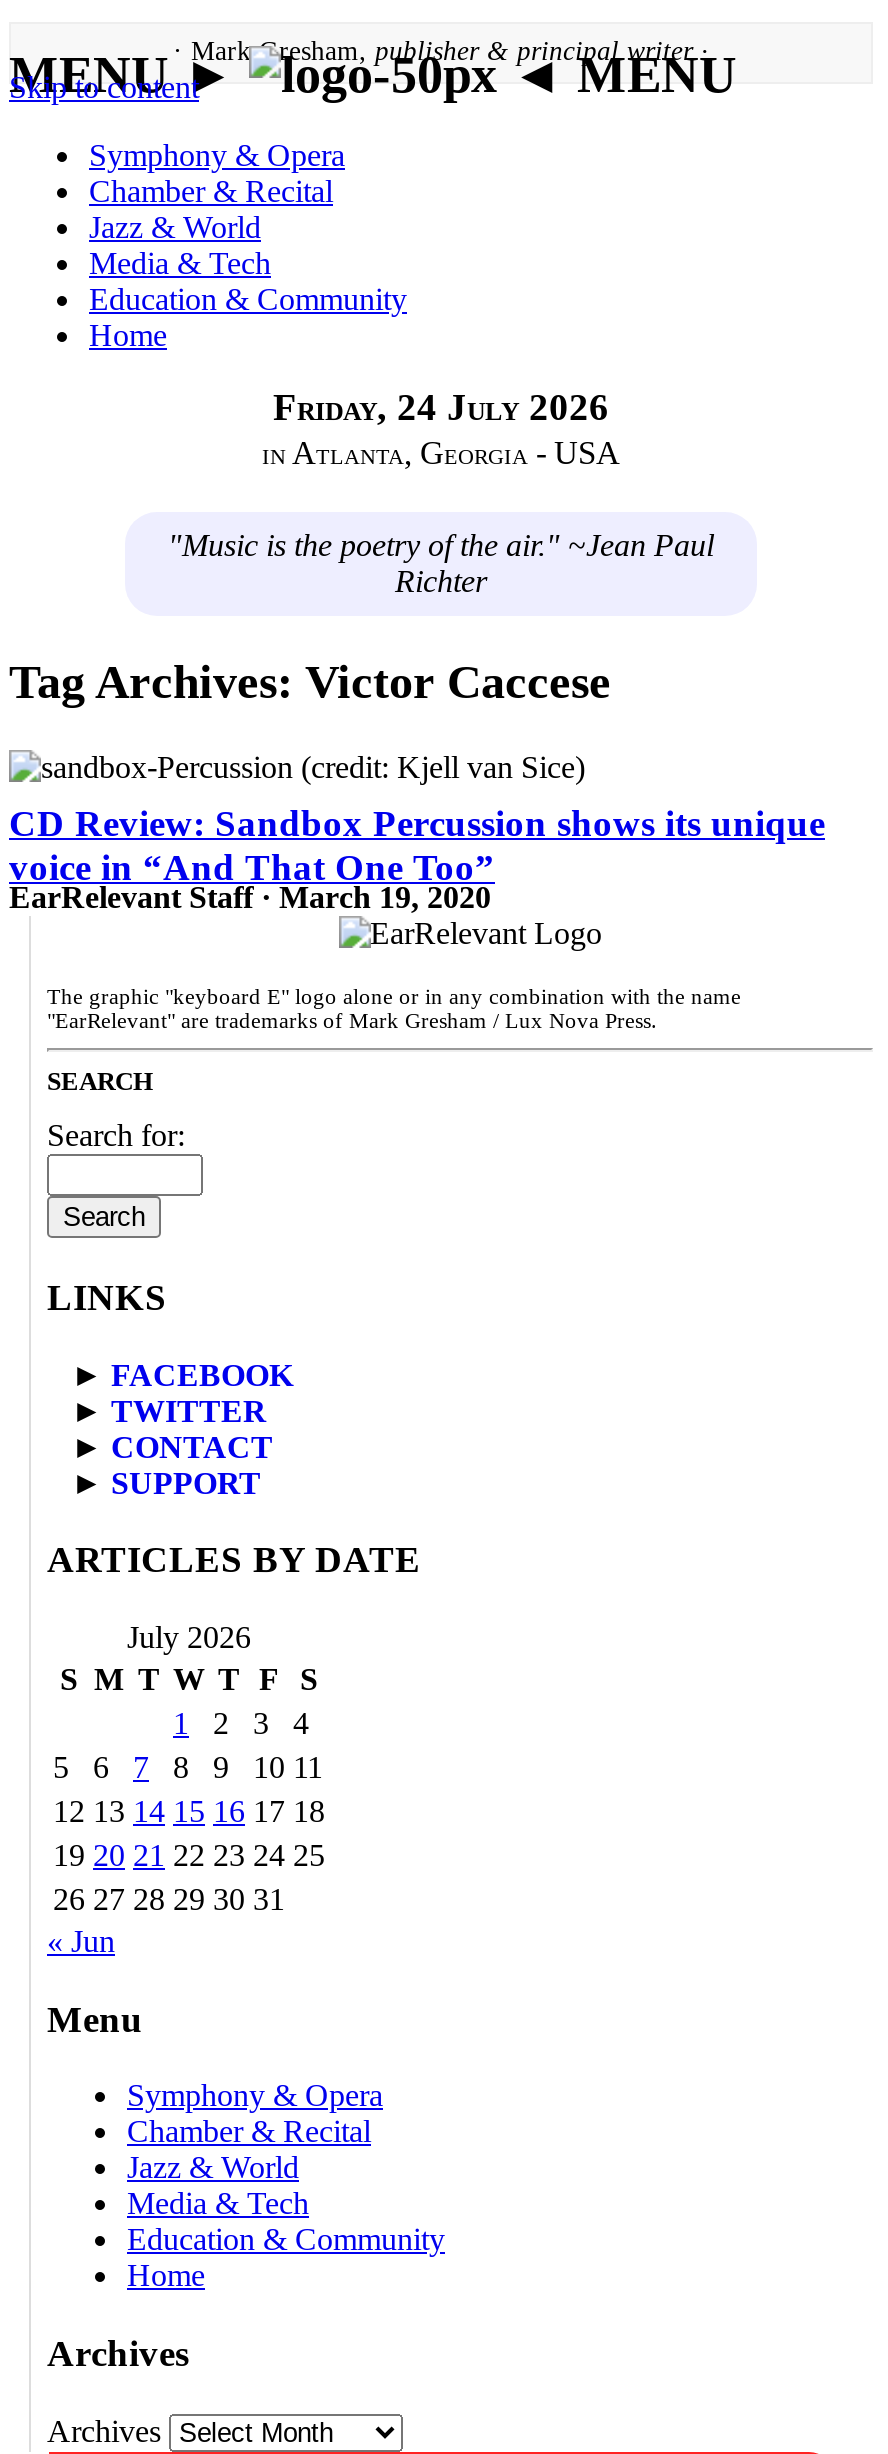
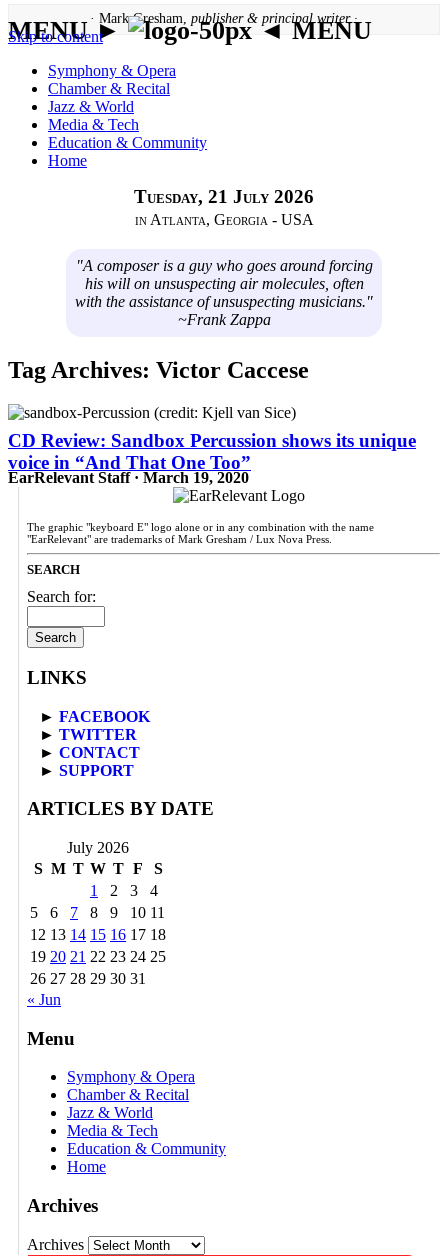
- Friday, 24 July 2026
+ Tuesday, 21 July 2026

- "Music is the poetry of the air." ~Jean Paul
- Richter
+ "A composer is a guy who goes around forcing
+ his will on unsuspecting air molecules, often
+ with the assistance of unsuspecting musicians."
+ ~Frank Zappa
